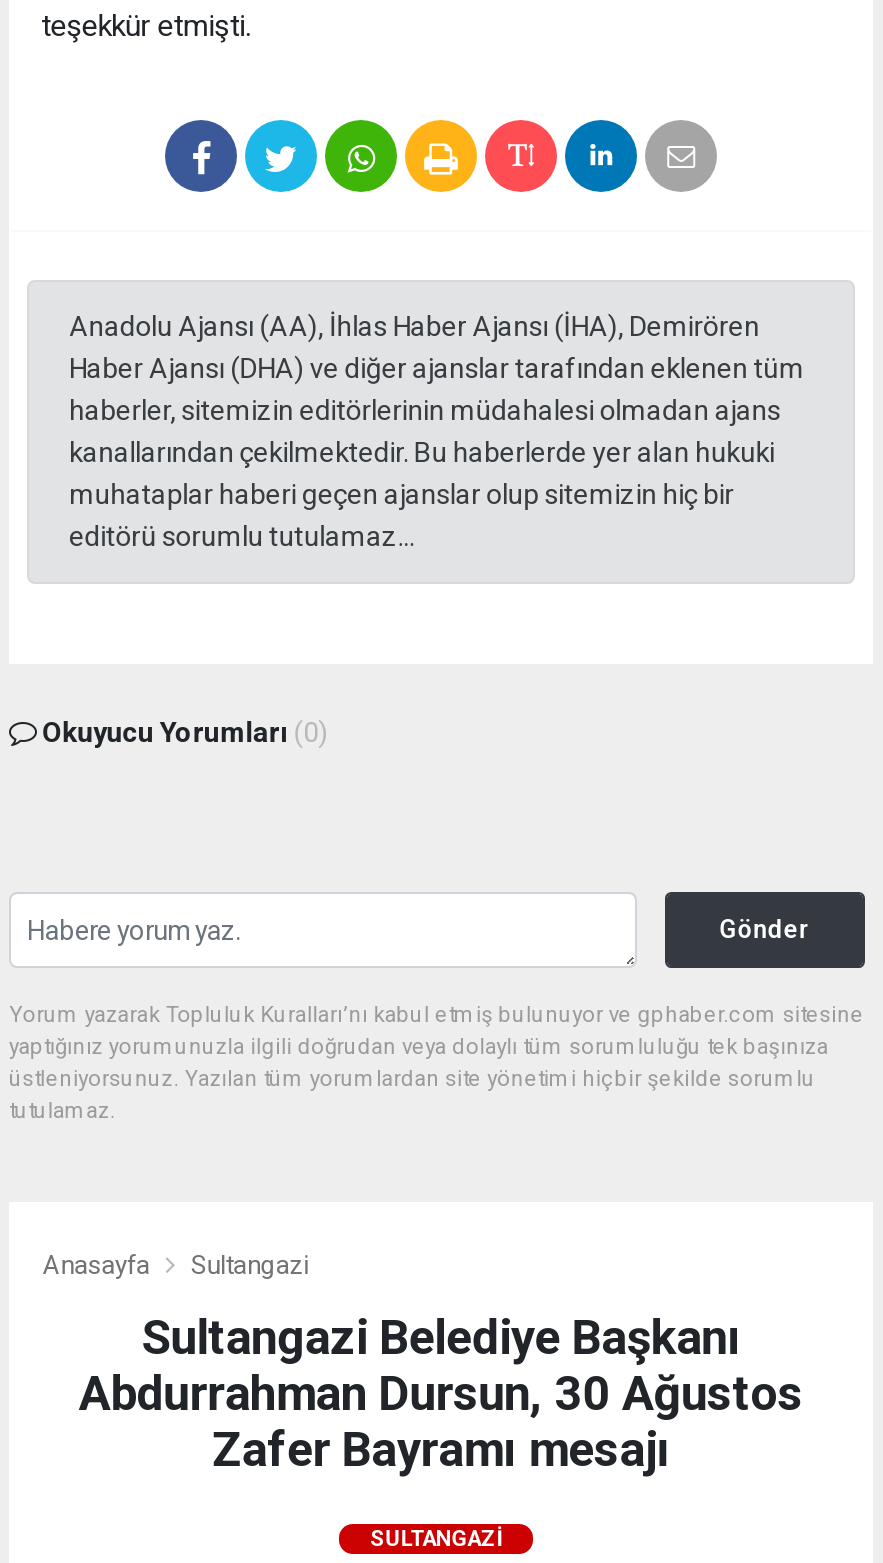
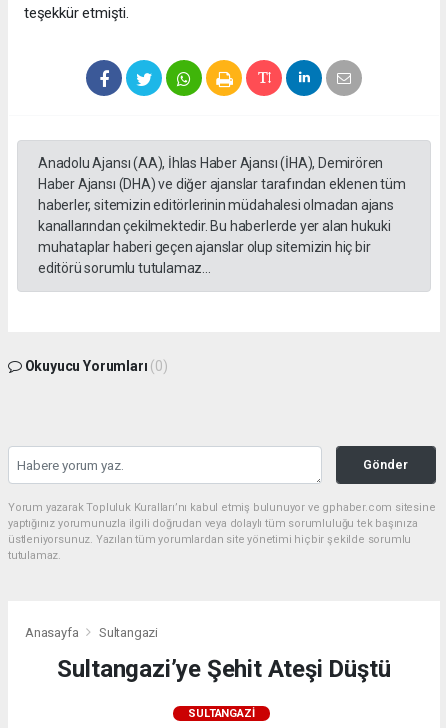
- Sultangazi Belediye Başkanı
- Abdurrahman Dursun, 30 Ağustos
- Zafer Bayramı mesajı
+ Sultangazi’ye Şehit Ateşi Düştü
